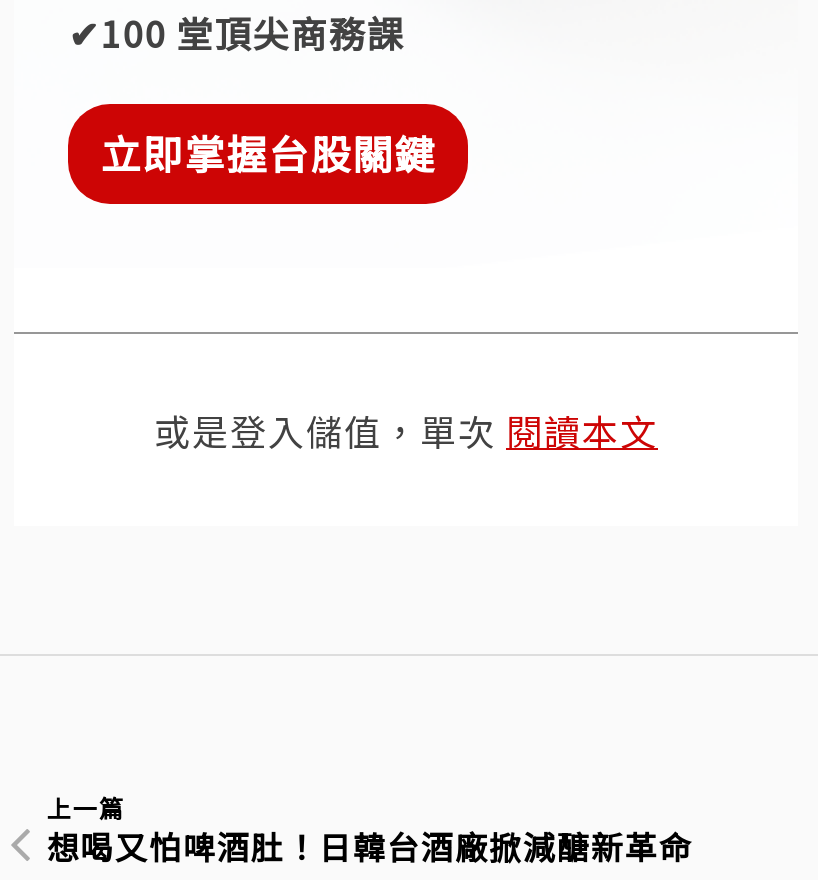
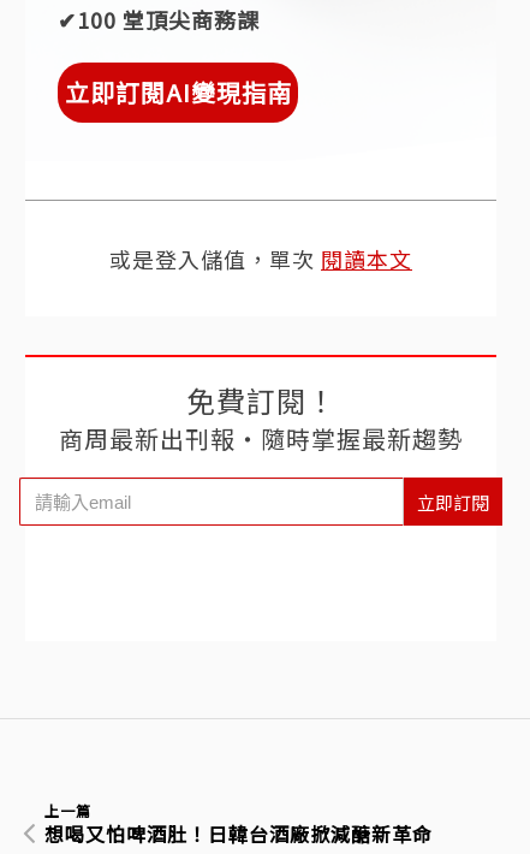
- 立即掌握台股關鍵
+ 立即訂閱AI變現指南

+ 免費訂閱！
+ 商周最新出刊報‧隨時掌握最新趨勢
+ 立即訂閱
